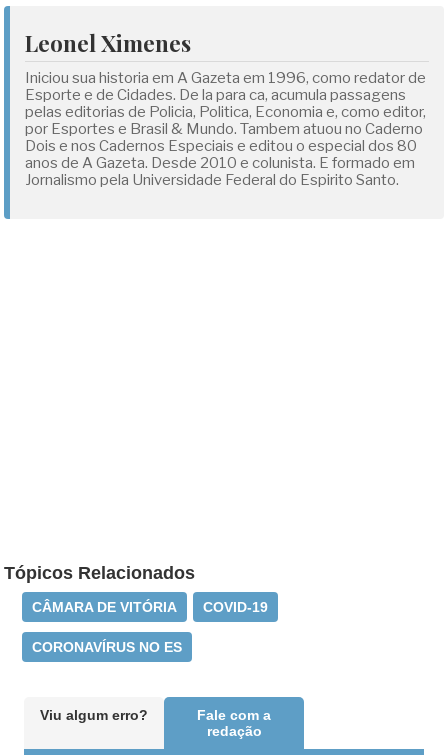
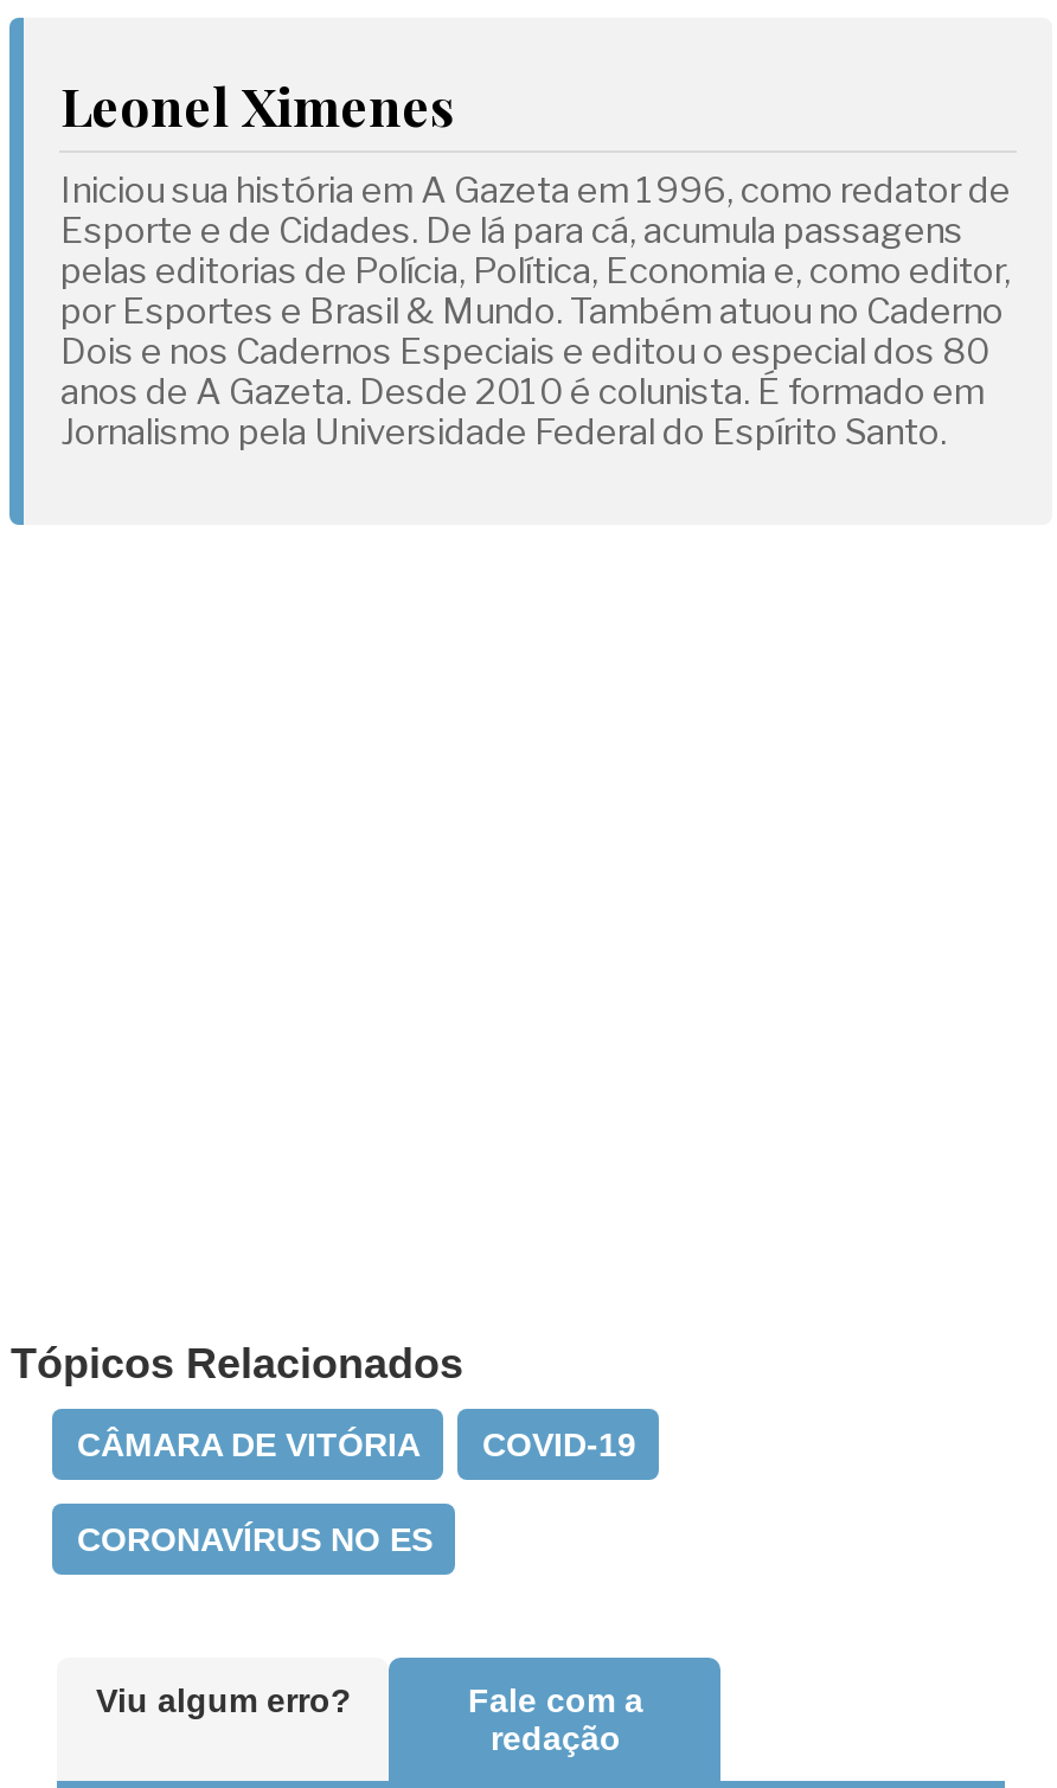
- Iniciou sua historia em A Gazeta em 1996, como redator de
+ Iniciou sua história em A Gazeta em 1996, como redator de

- Esporte e de Cidades. De la para ca, acumula passagens
+ Esporte e de Cidades. De lá para cá, acumula passagens

- pelas editorias de Policia, Politica, Economia e, como editor,
+ pelas editorias de Polícia, Política, Economia e, como editor,

- por Esportes e Brasil & Mundo. Tambem atuou no Caderno
+ por Esportes e Brasil & Mundo. Também atuou no Caderno

- anos de A Gazeta. Desde 2010 e colunista. E formado em
+ anos de A Gazeta. Desde 2010 é colunista. É formado em

- Jornalismo pela Universidade Federal do Espirito Santo.
+ Jornalismo pela Universidade Federal do Espírito Santo.
